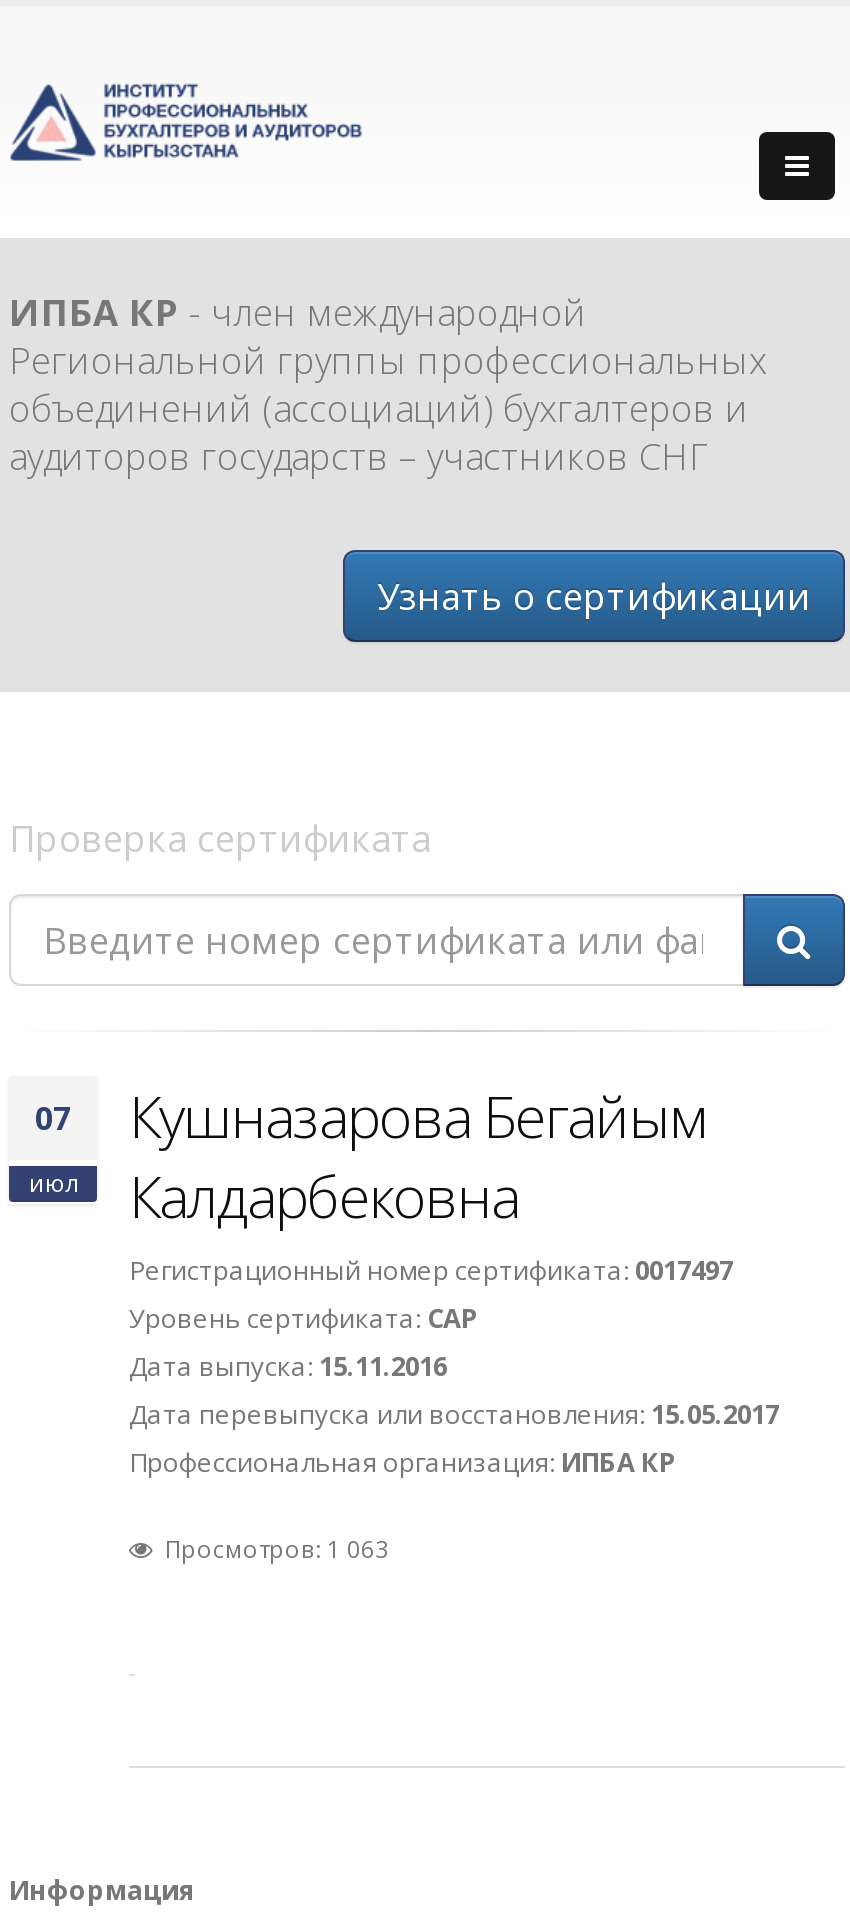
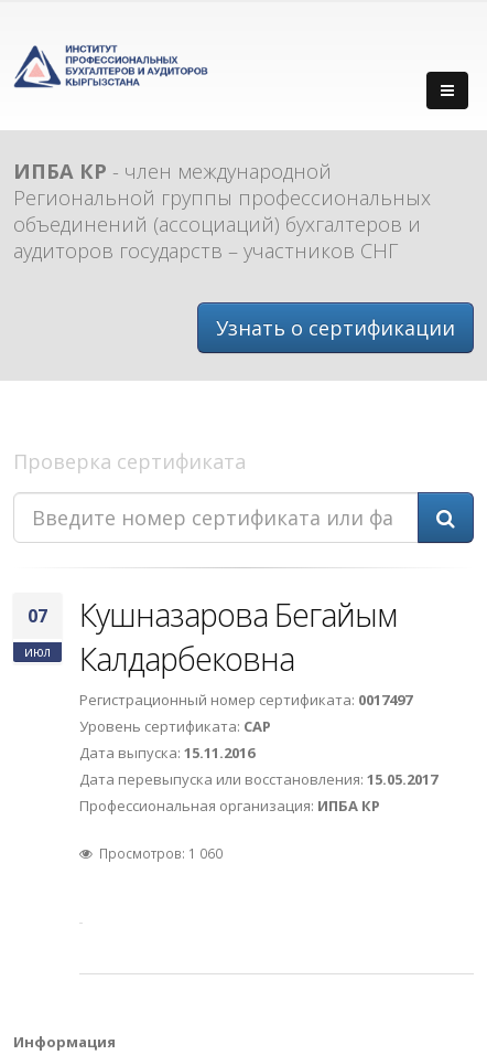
- Просмотров: 1 063
+ Просмотров: 1 060
